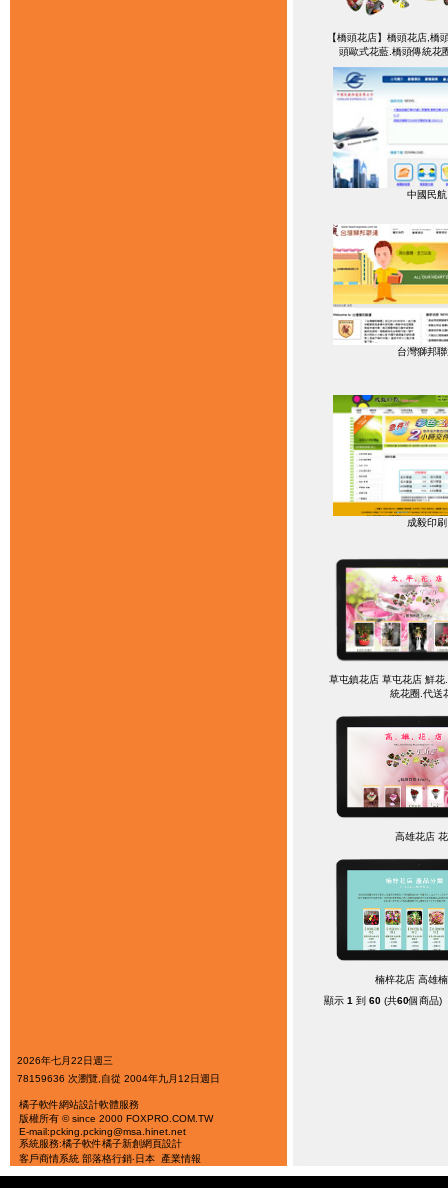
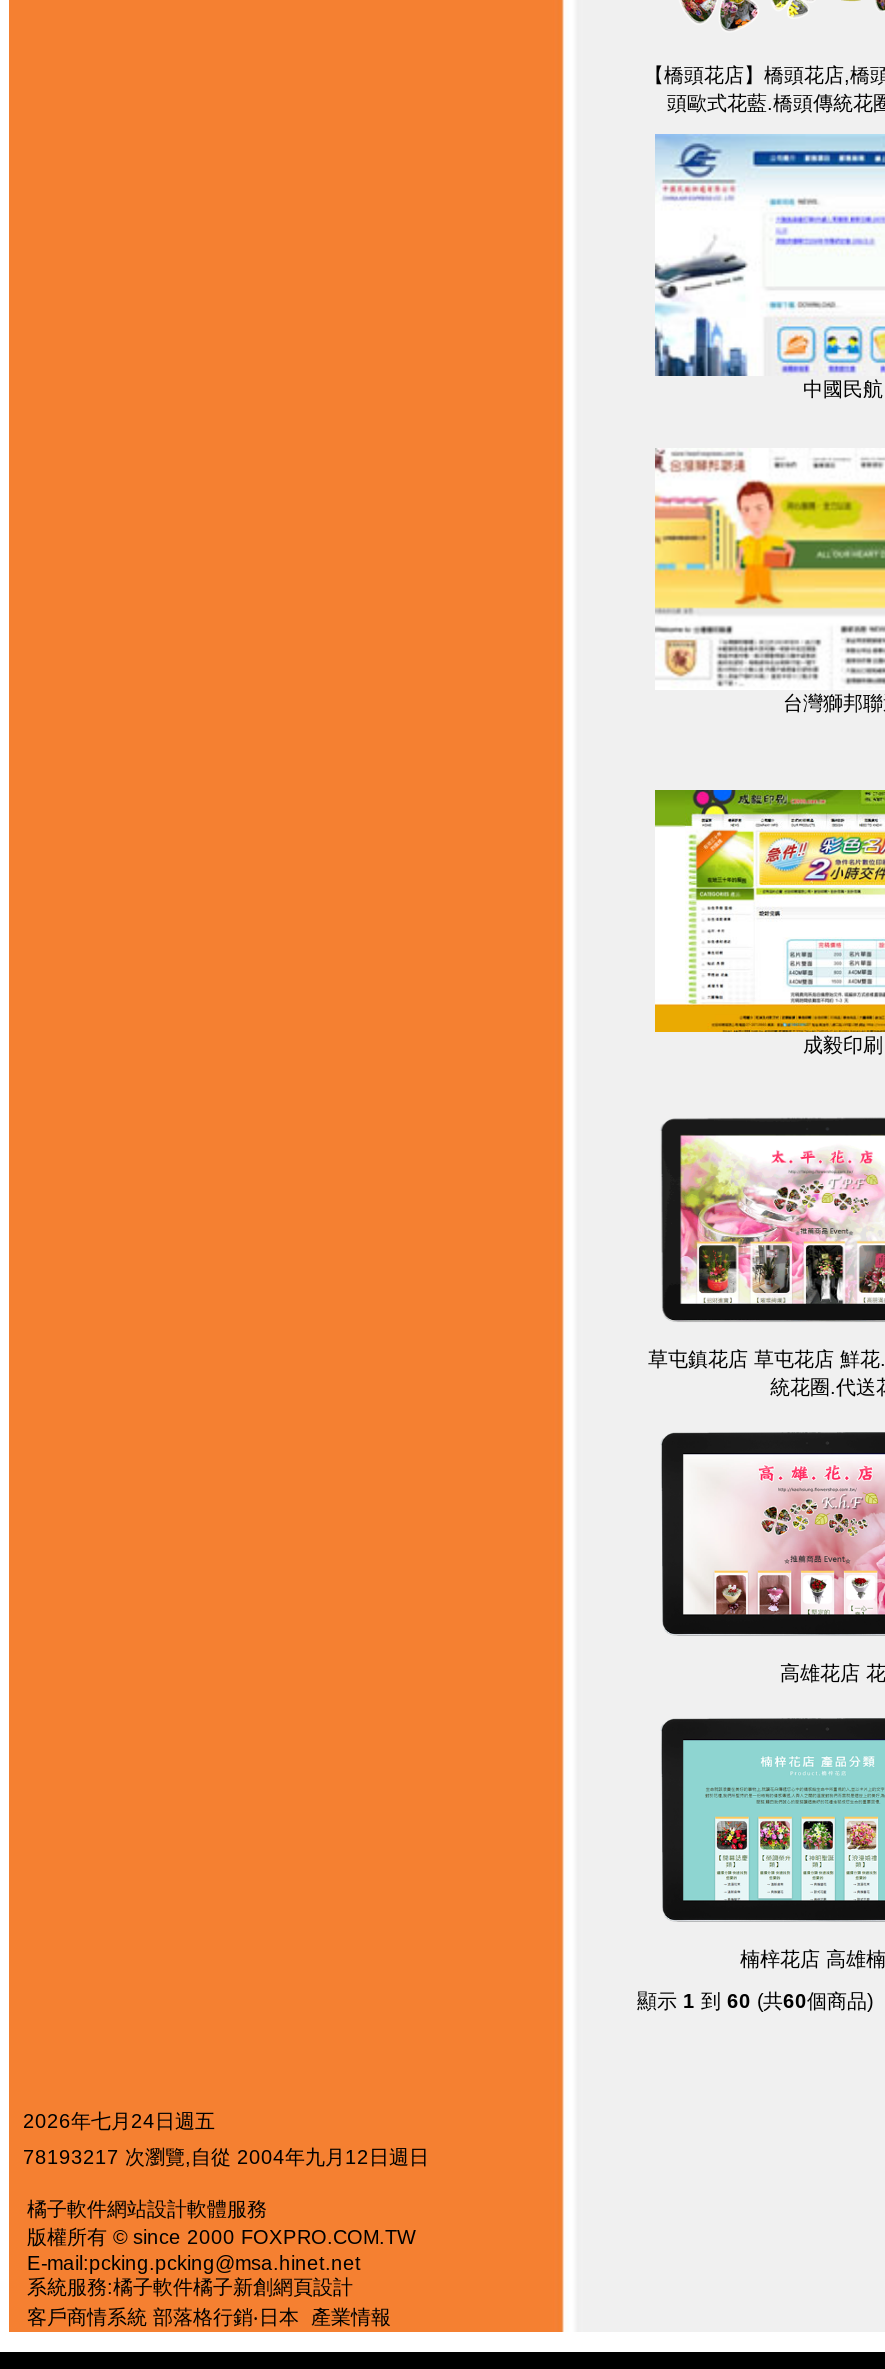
- 2026年七月22日週三
+ 2026年七月24日週五

- 78159636 次瀏覽,自從 2004年九月12日週日
+ 78193217 次瀏覽,自從 2004年九月12日週日
